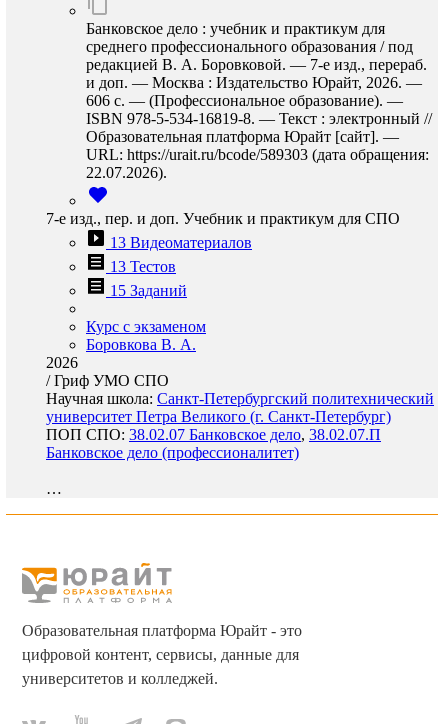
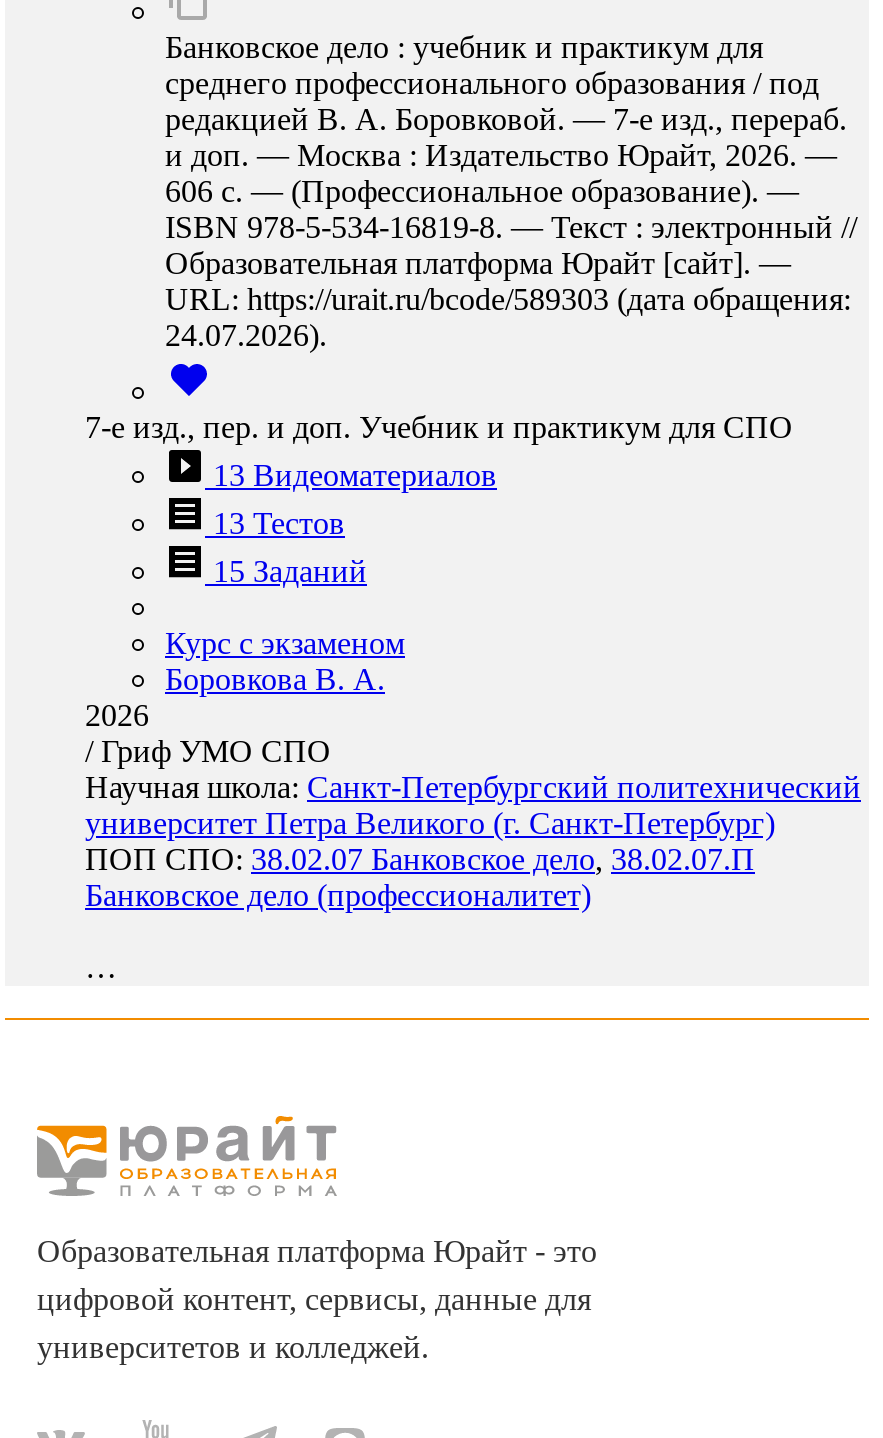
- 22.07.2026).
+ 24.07.2026).
